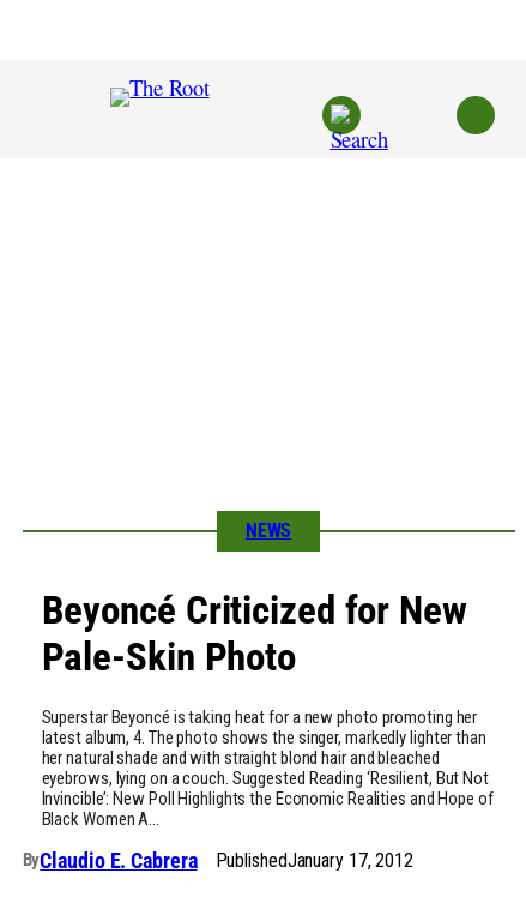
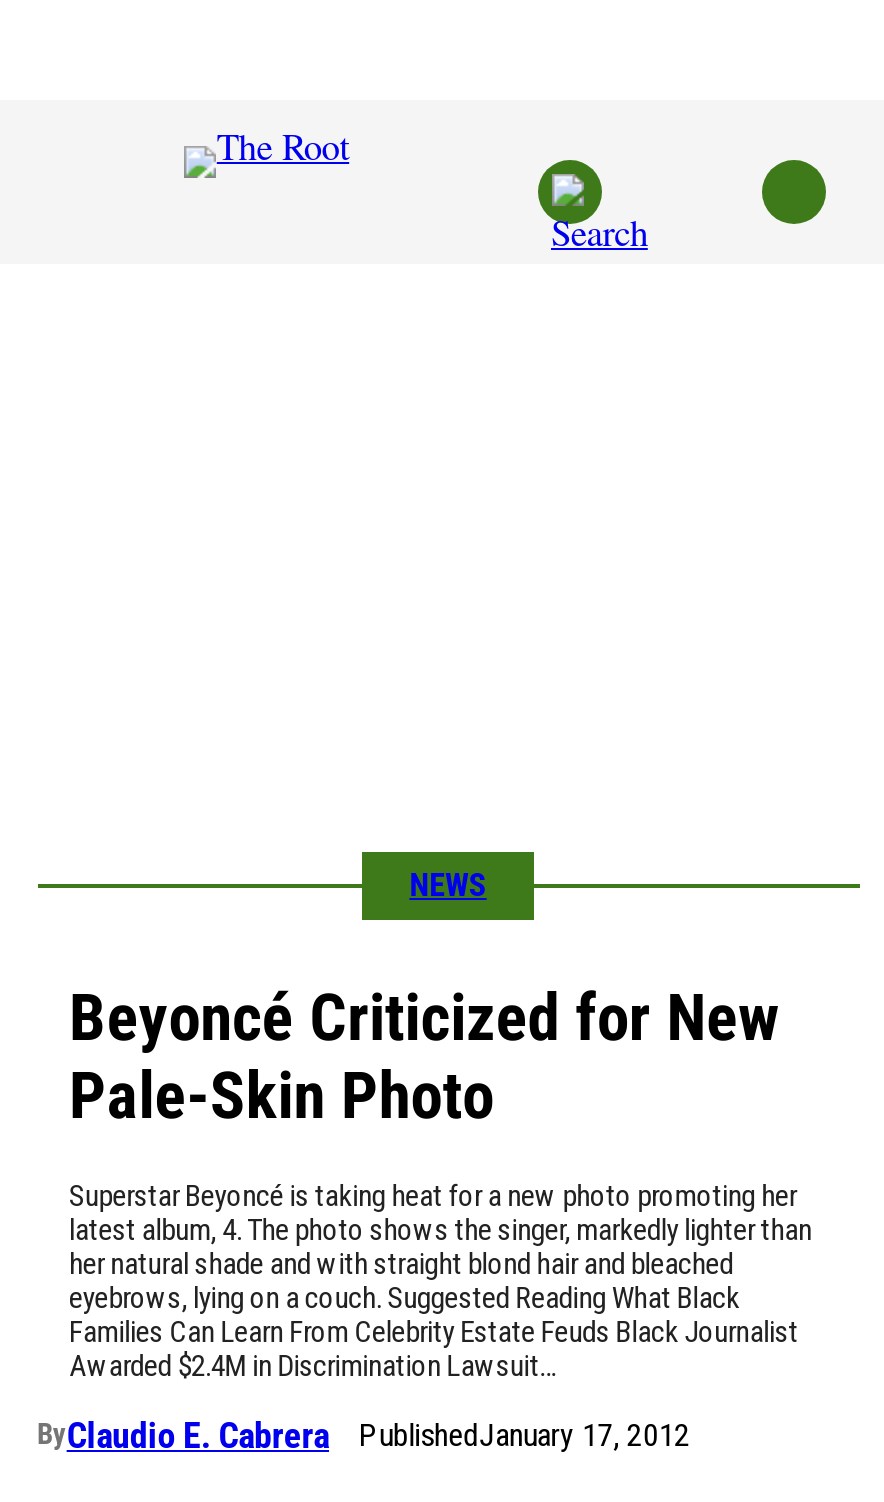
- eyebrows, lying on a couch. Suggested Reading ‘Resilient, But Not
- Invincible’: New Poll Highlights the Economic Realities and Hope of
- Black Women A…
+ eyebrows, lying on a couch. Suggested Reading What Black
+ Families Can Learn From Celebrity Estate Feuds Black Journalist
+ Awarded $2.4M in Discrimination Lawsuit…
